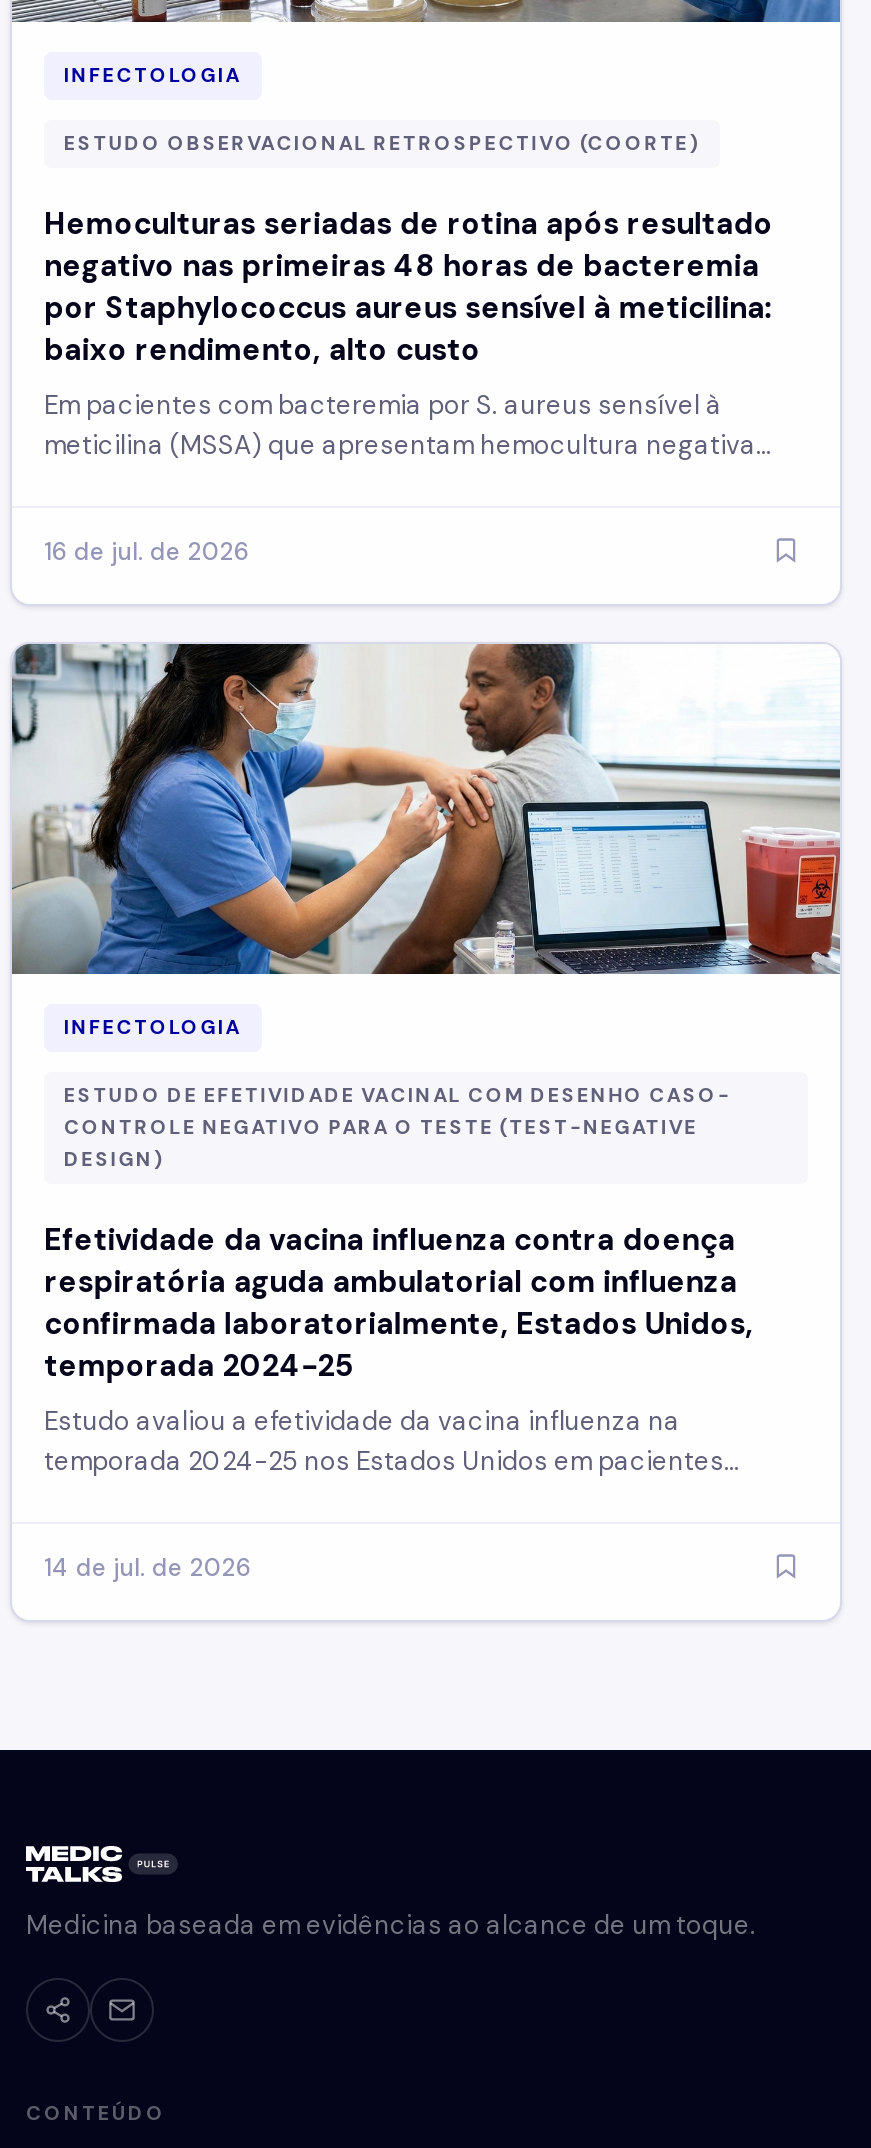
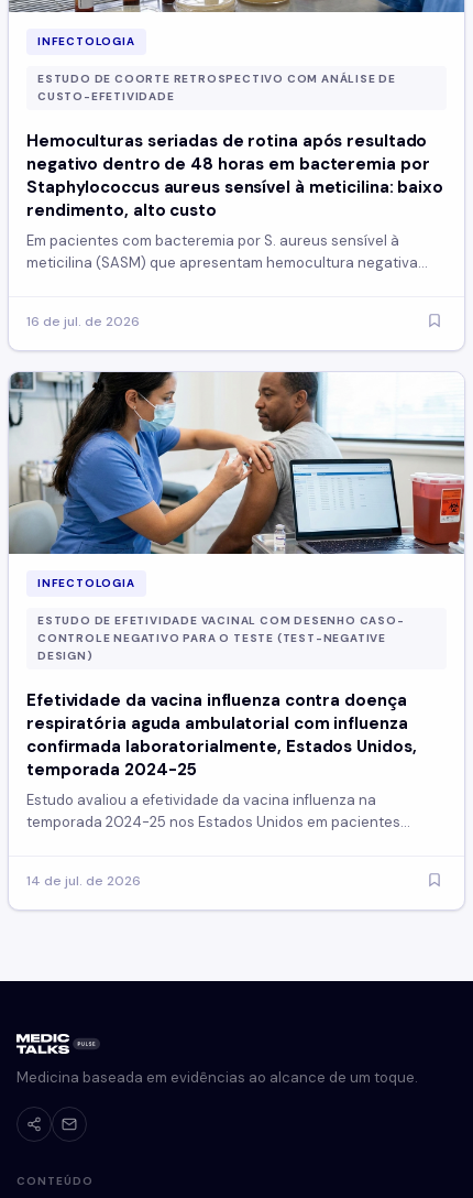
- ESTUDO OBSERVACIONAL RETROSPECTIVO (COORTE)
+ ESTUDO DE COORTE RETROSPECTIVO COM ANÁLISE DE
+ CUSTO-EFETIVIDADE

- negativo nas primeiras 48 horas de bacteremia
- por Staphylococcus aureus sensível à meticilina:
- baixo rendimento, alto custo
+ negativo dentro de 48 horas em bacteremia por
+ Staphylococcus aureus sensível à meticilina: baixo
+ rendimento, alto custo

- meticilina (MSSA) que apresentam hemocultura negativa
+ meticilina (SASM) que apresentam hemocultura negativa
